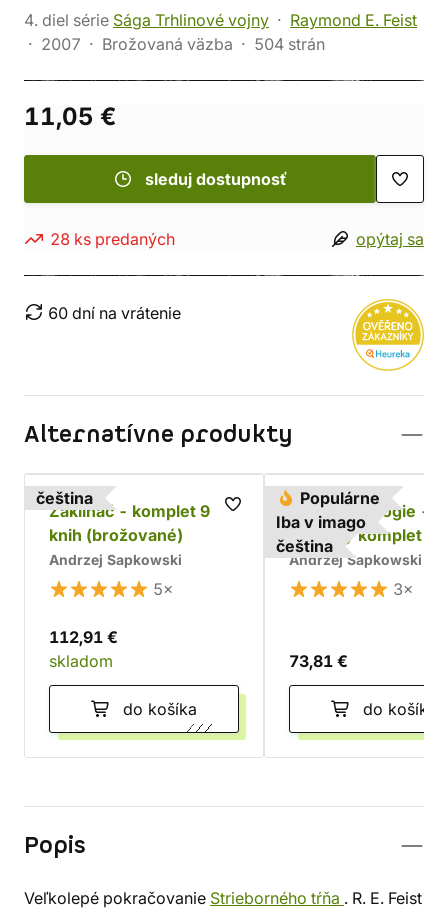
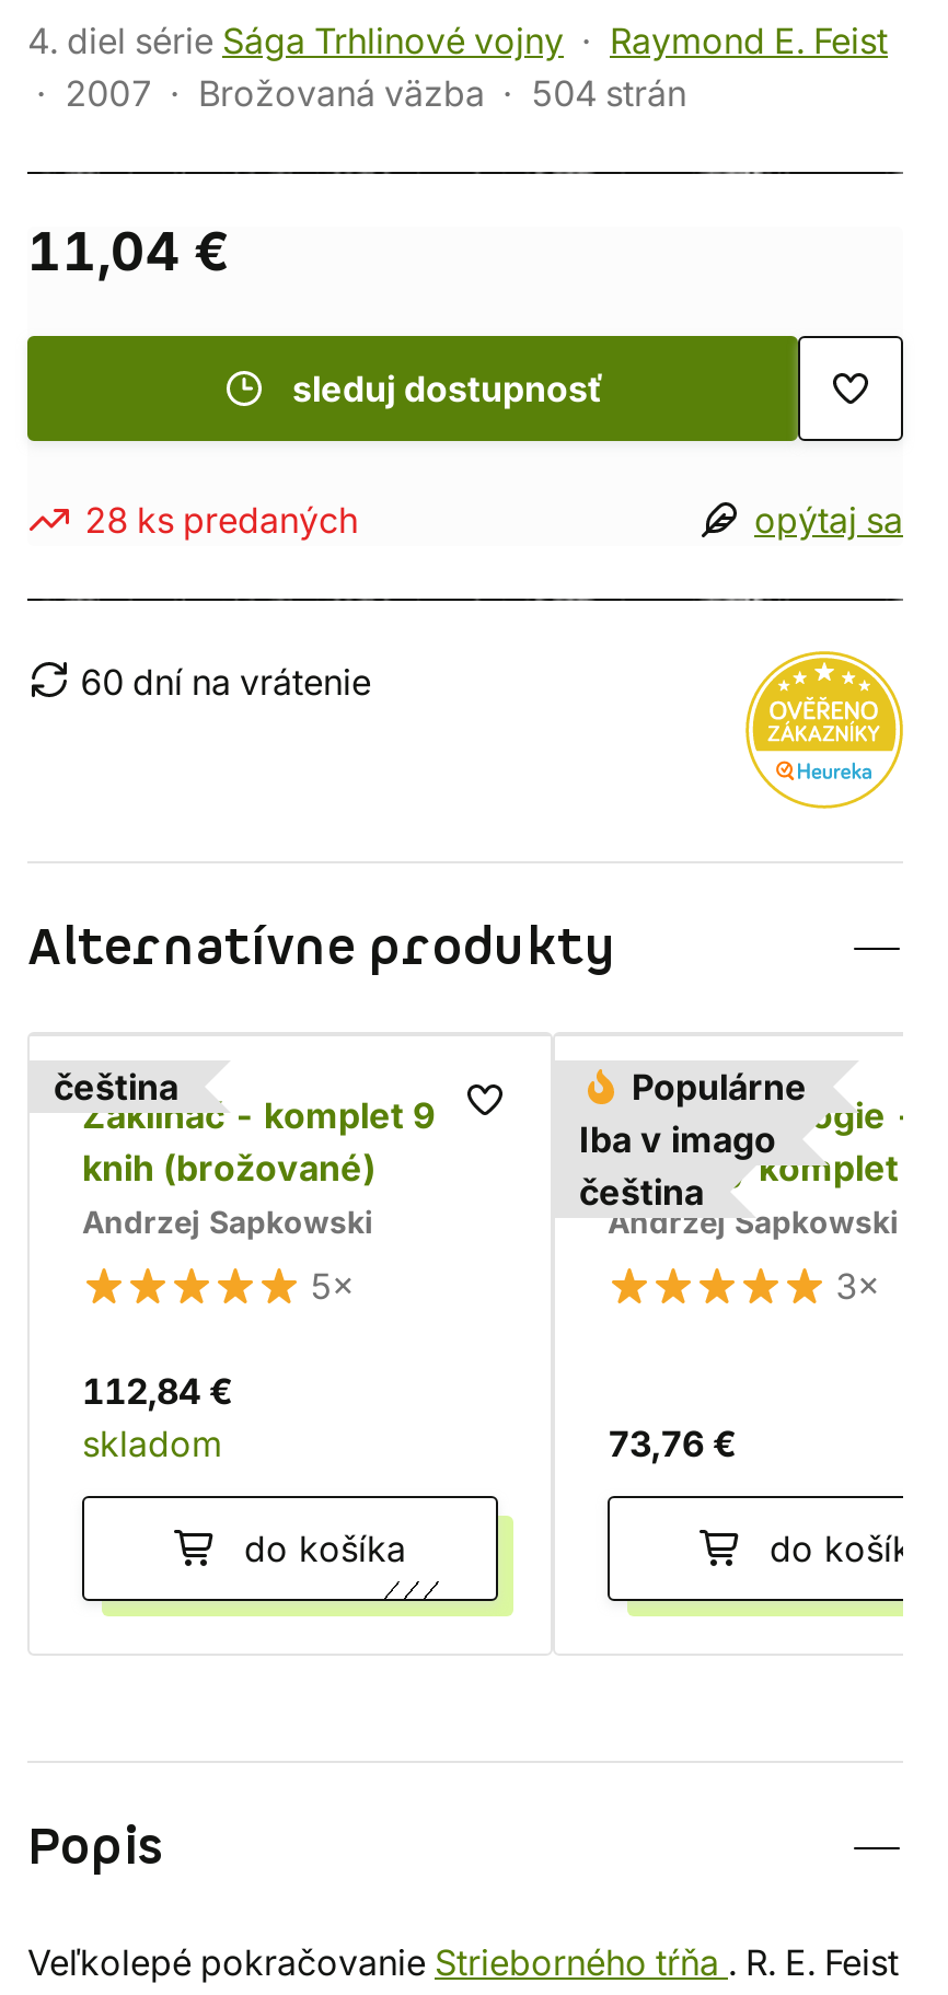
- 11,05 €
+ 11,04 €

- 112,91 €
+ 112,84 €

- 73,81 €
+ 73,76 €
